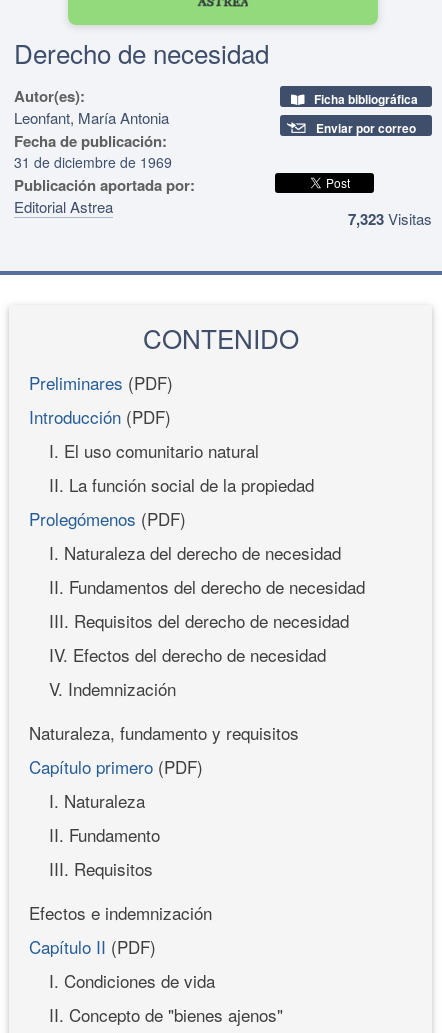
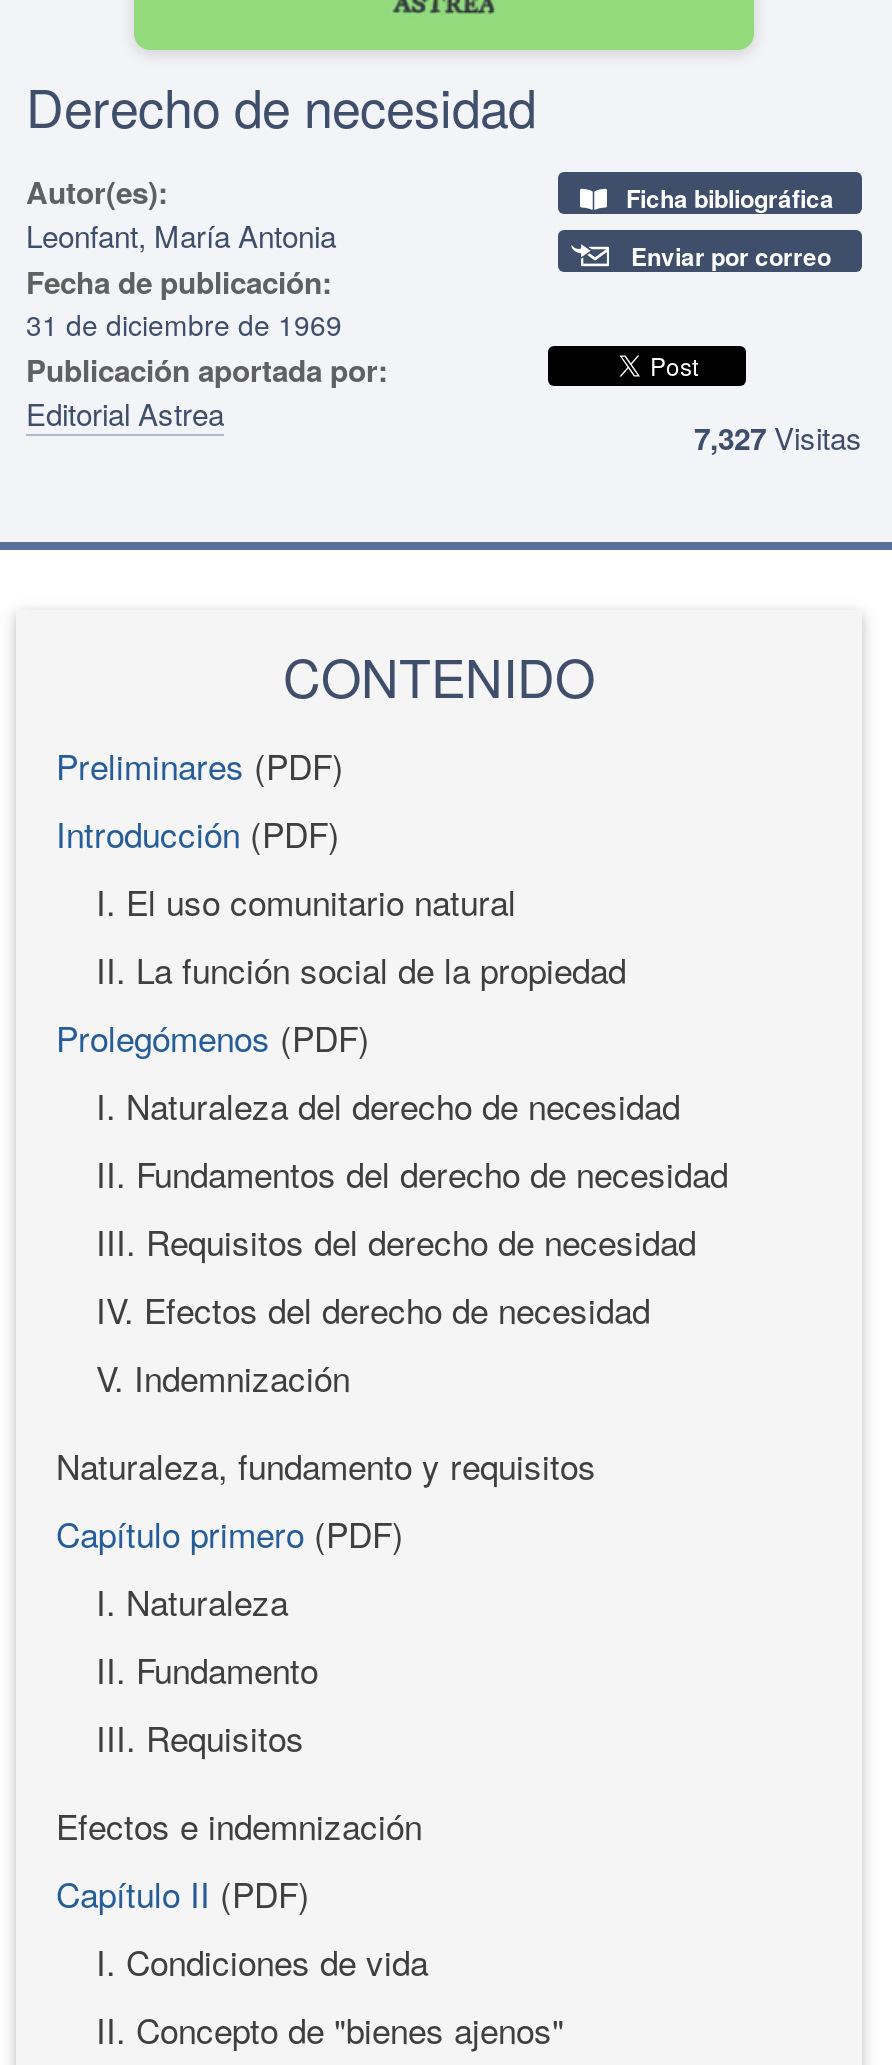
- 7,323 Visitas
+ 7,327 Visitas
